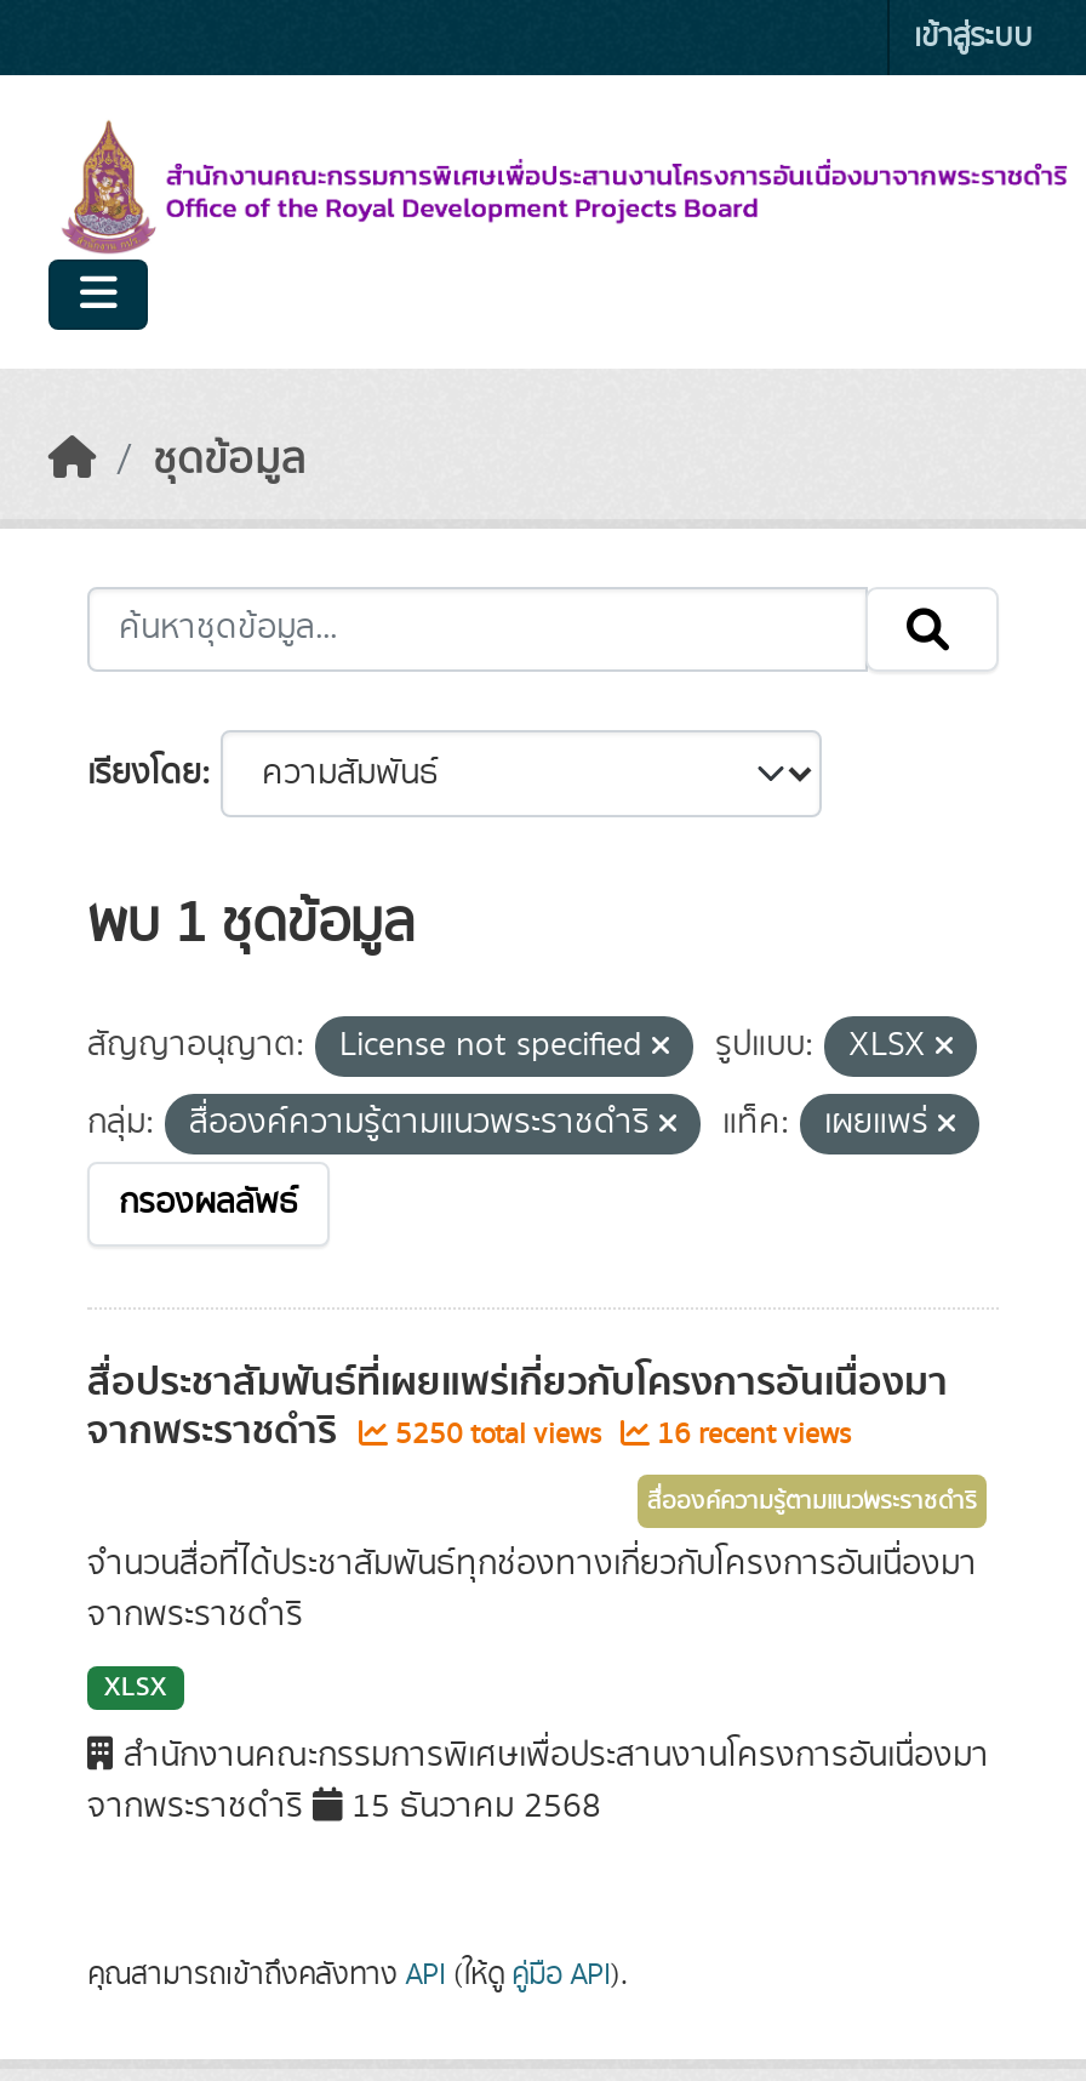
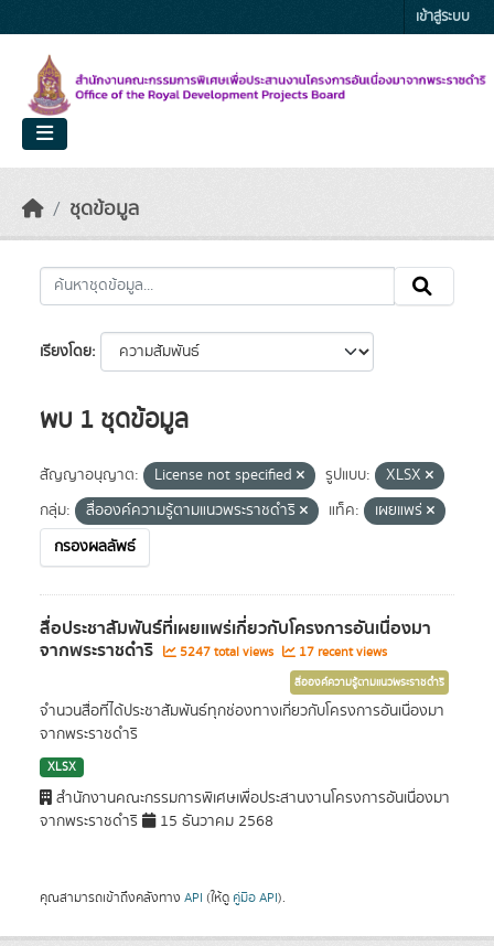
- 5250 total views
+ 5247 total views

- 16 recent views
+ 17 recent views
